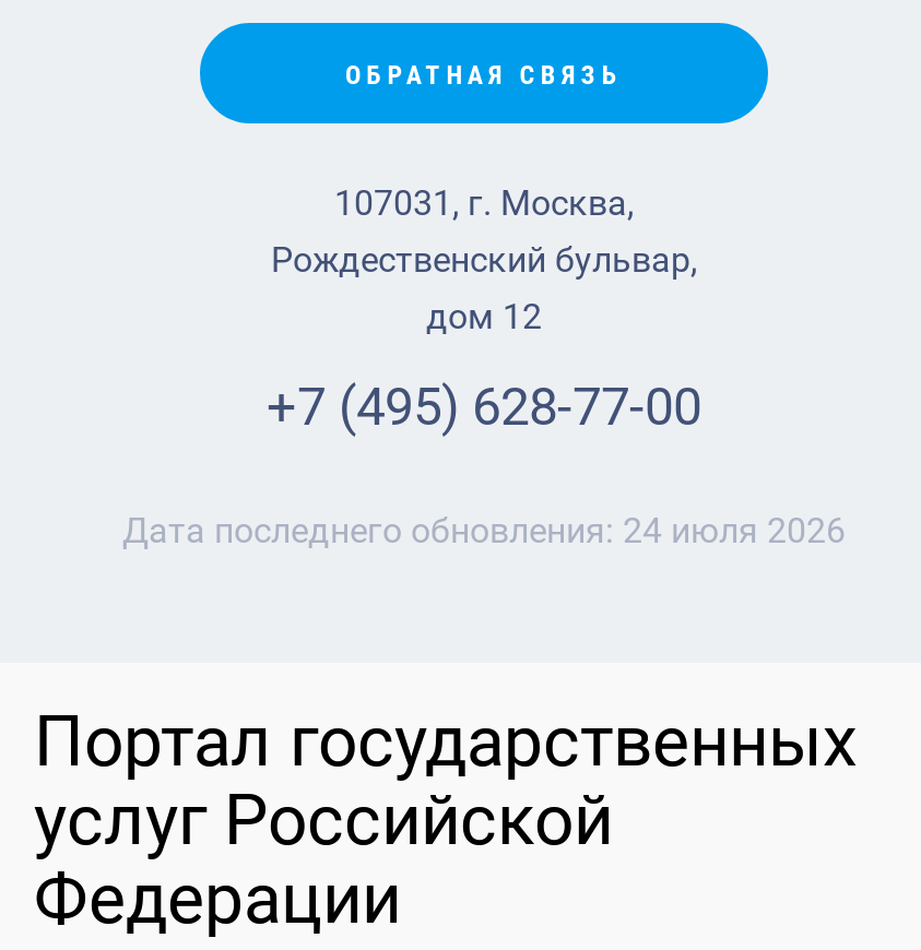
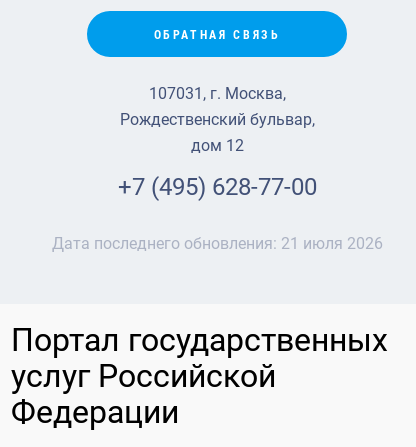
- Дата последнего обновления: 24 июля 2026
+ Дата последнего обновления: 21 июля 2026
